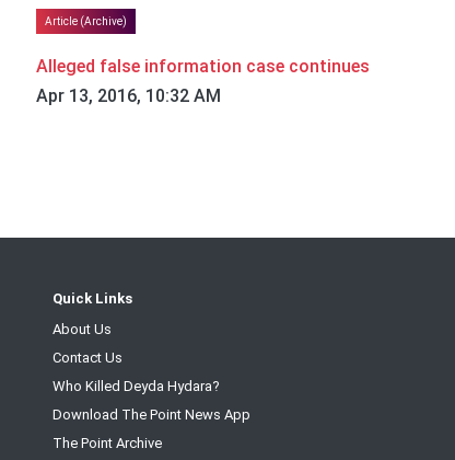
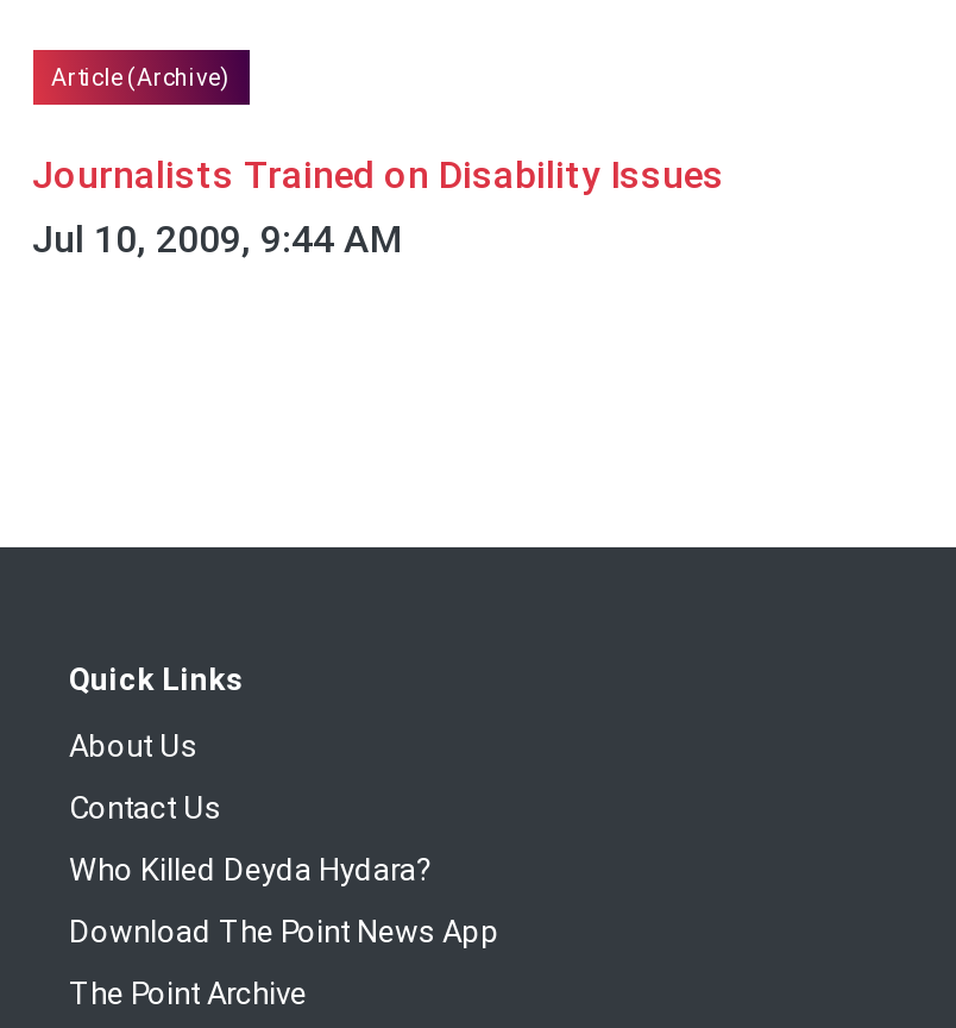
- Alleged false information case continues
- Apr 13, 2016, 10:32 AM
+ Journalists Trained on Disability Issues
+ Jul 10, 2009, 9:44 AM
